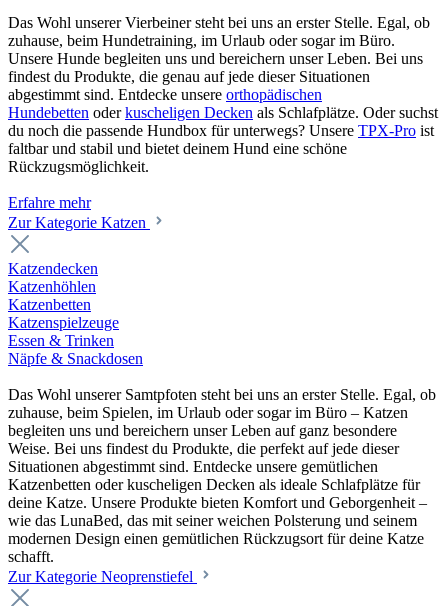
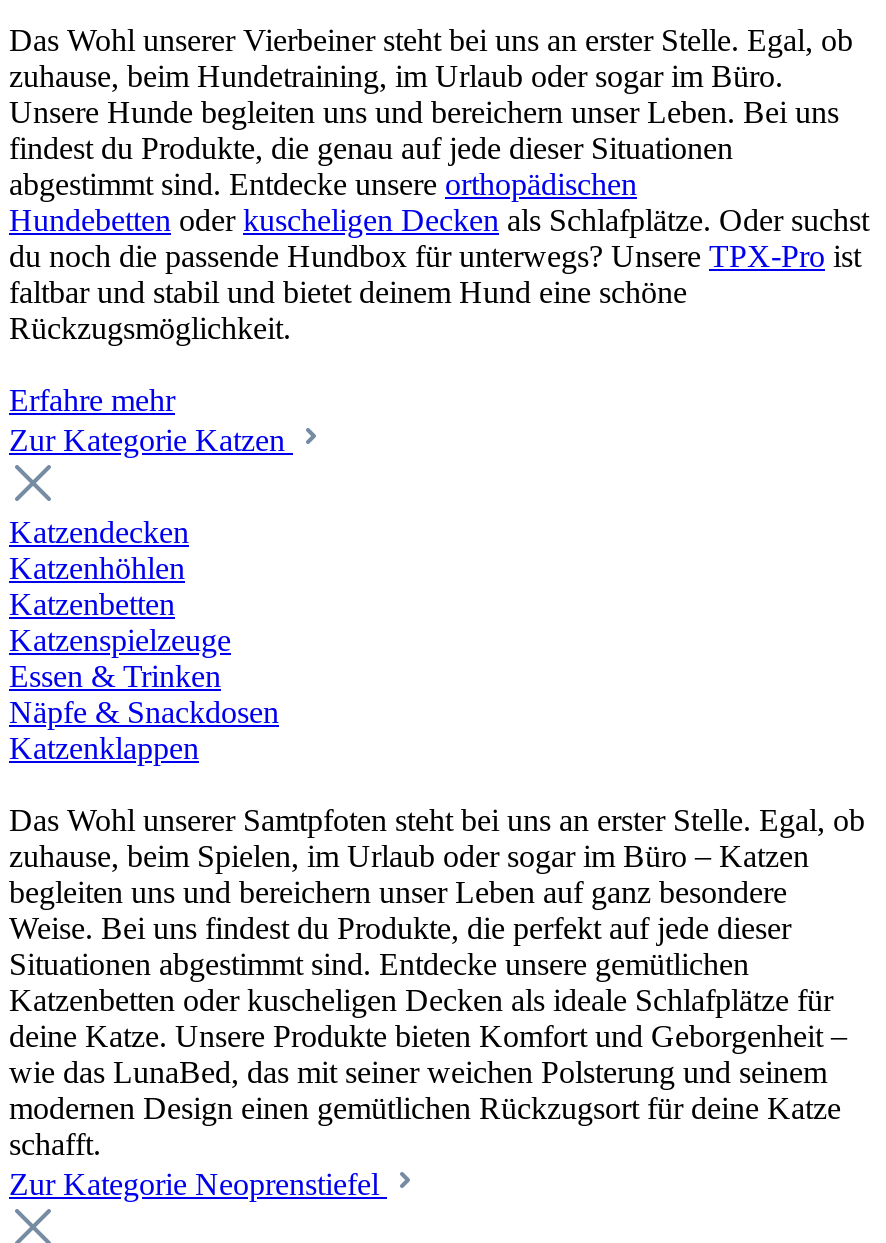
+ Katzenklappen
